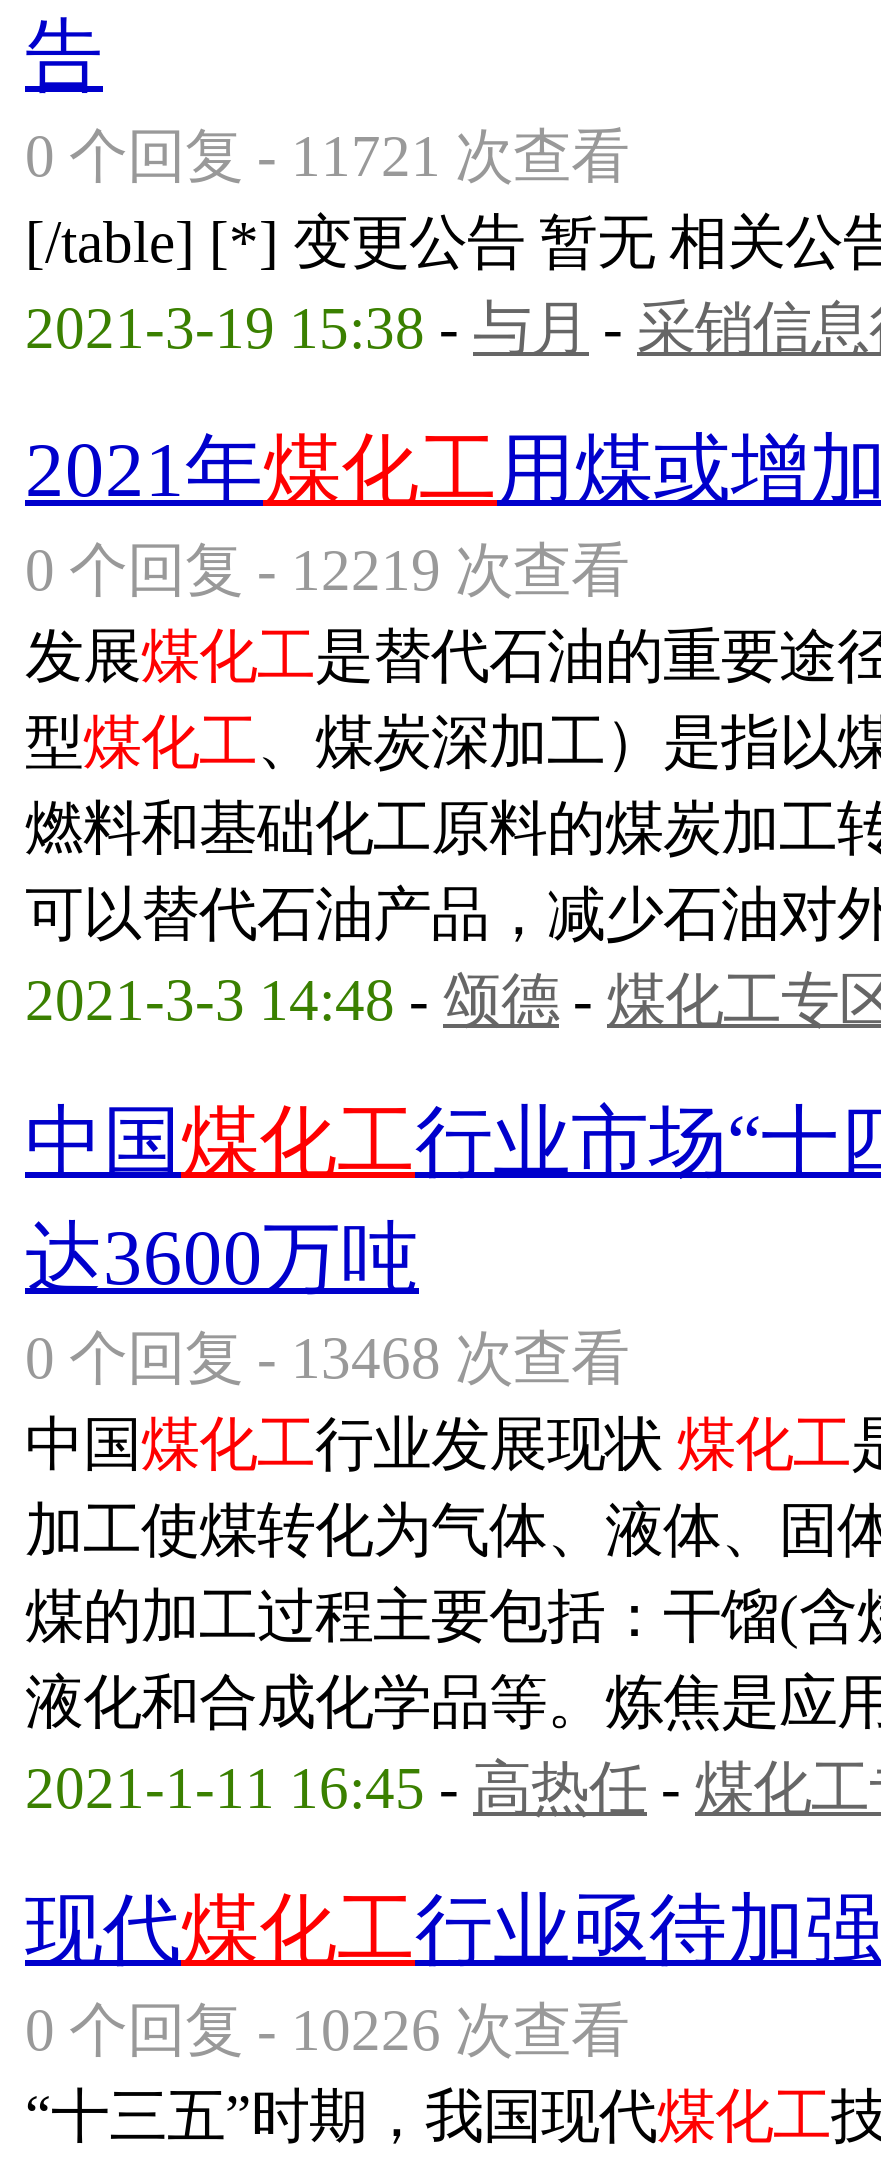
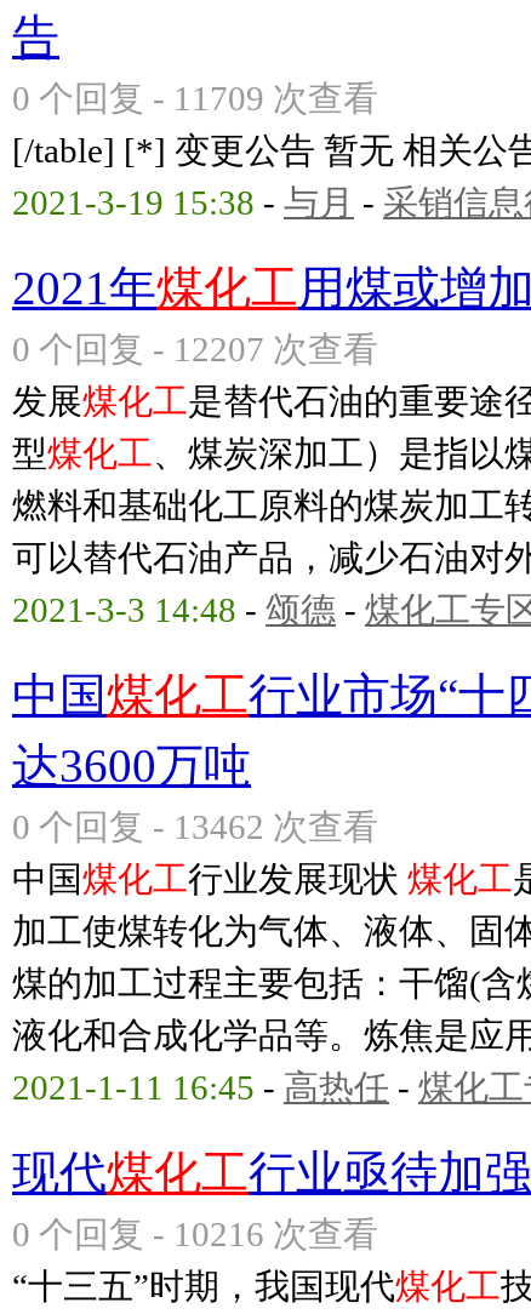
- 0 个回复 - 11721 次查看
+ 0 个回复 - 11709 次查看

- 0 个回复 - 12219 次查看
+ 0 个回复 - 12207 次查看

- 0 个回复 - 13468 次查看
+ 0 个回复 - 13462 次查看

- 0 个回复 - 10226 次查看
+ 0 个回复 - 10216 次查看
